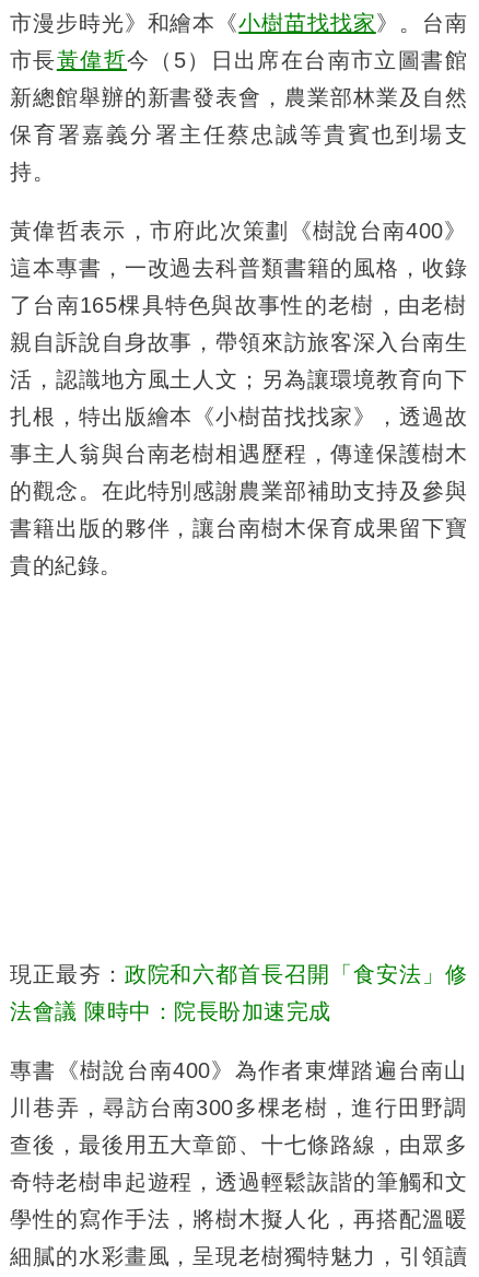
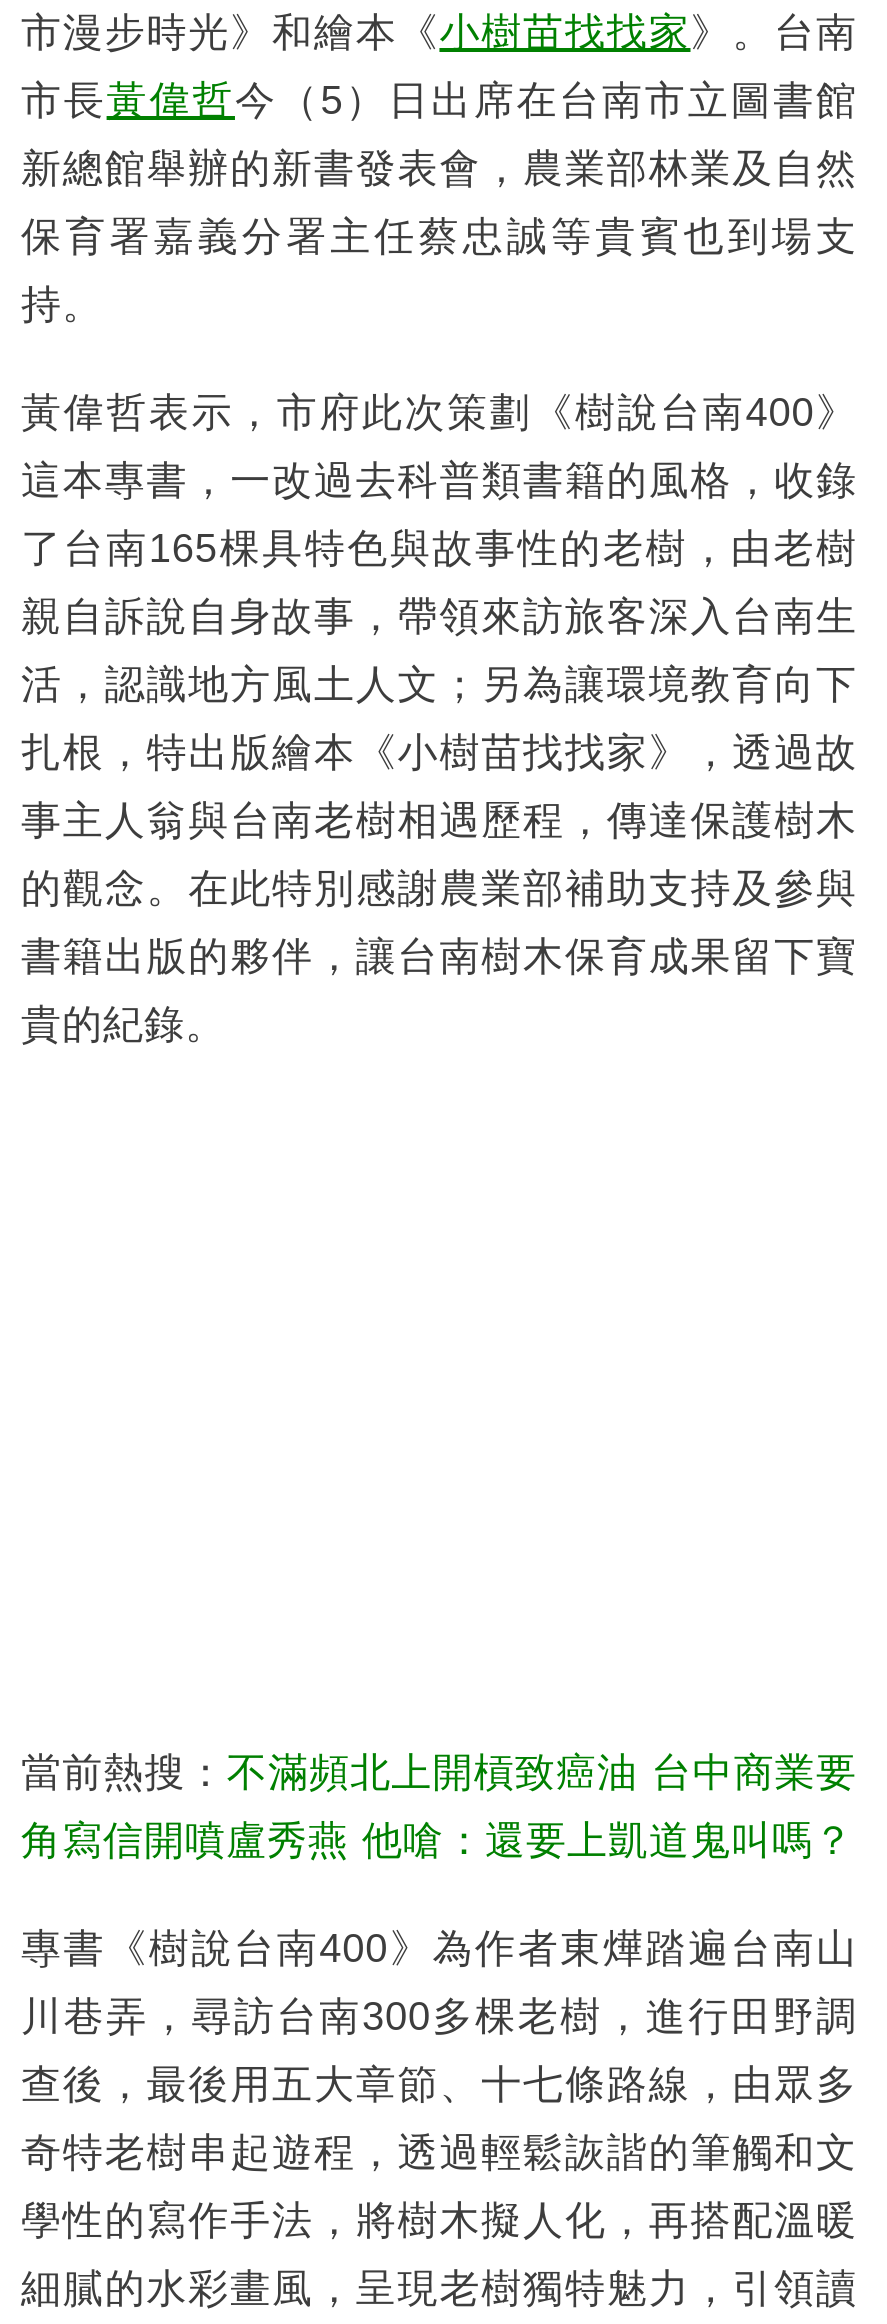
- 現正最夯：政院和六都首長召開「食安法」修
+ 當前熱搜：不滿頻北上開槓致癌油 台中商業要

- 法會議 陳時中：院長盼加速完成
+ 角寫信開噴盧秀燕 他嗆：還要上凱道鬼叫嗎？
